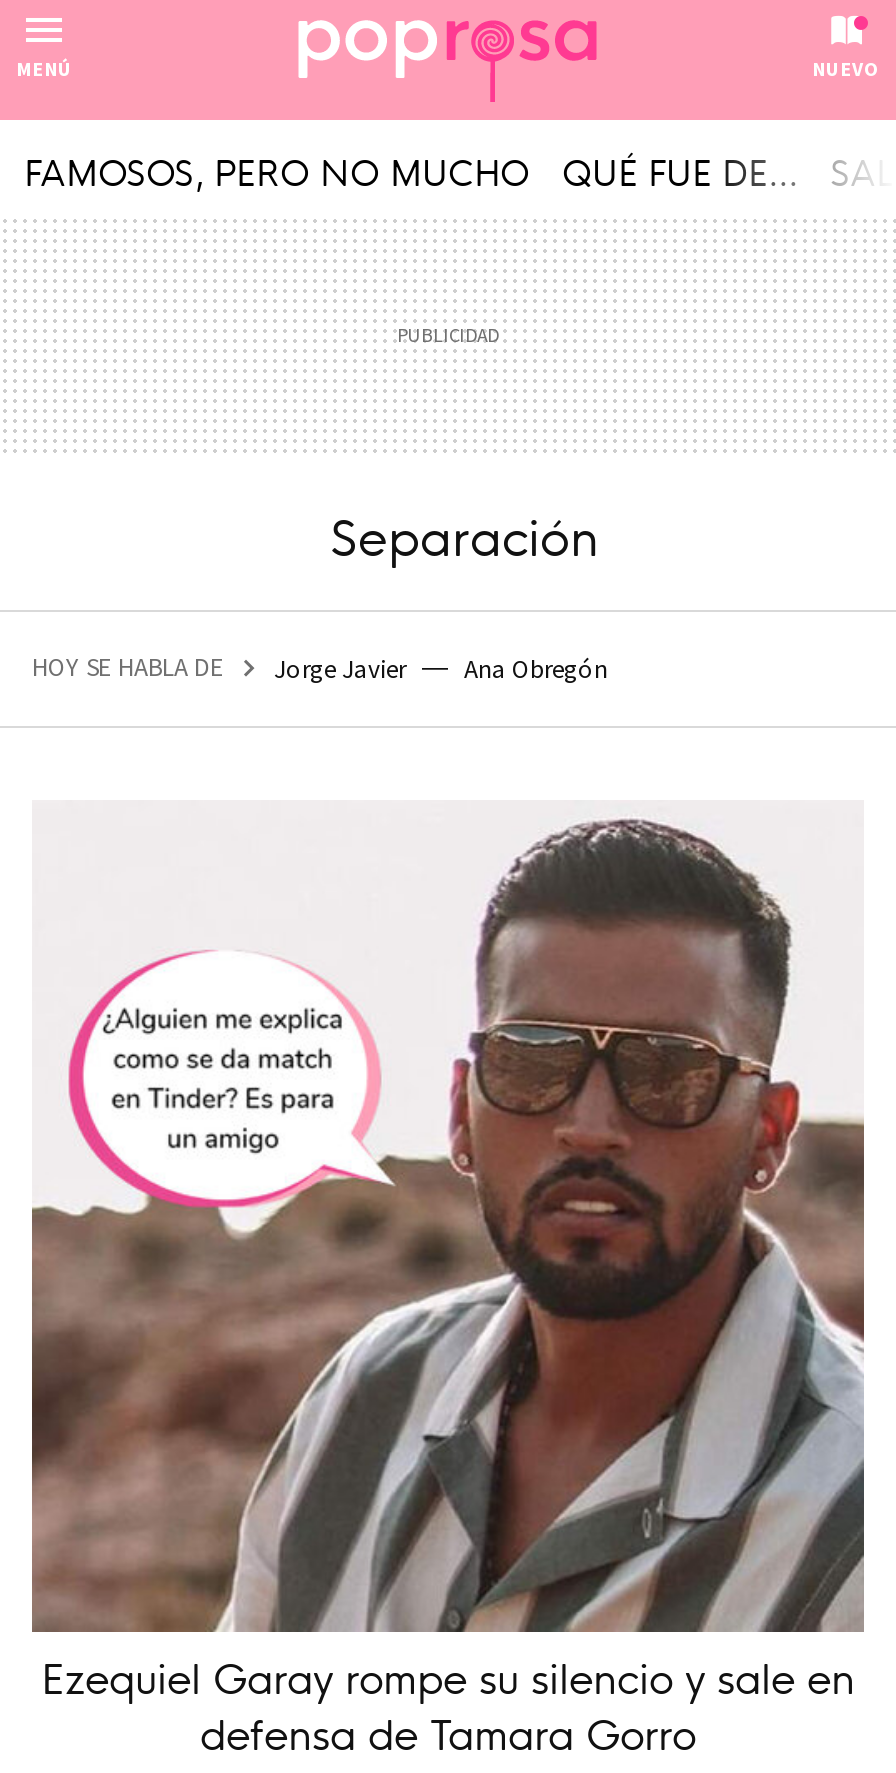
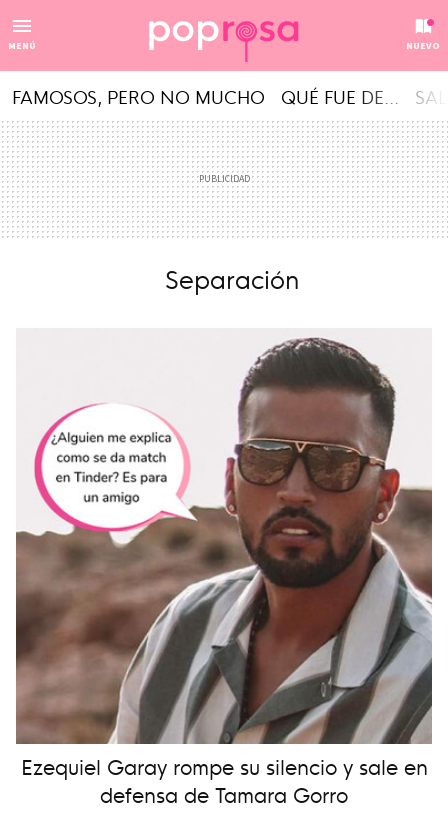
- HOY SE HABLA DE
- Jorge Javier
- Ana Obregón
